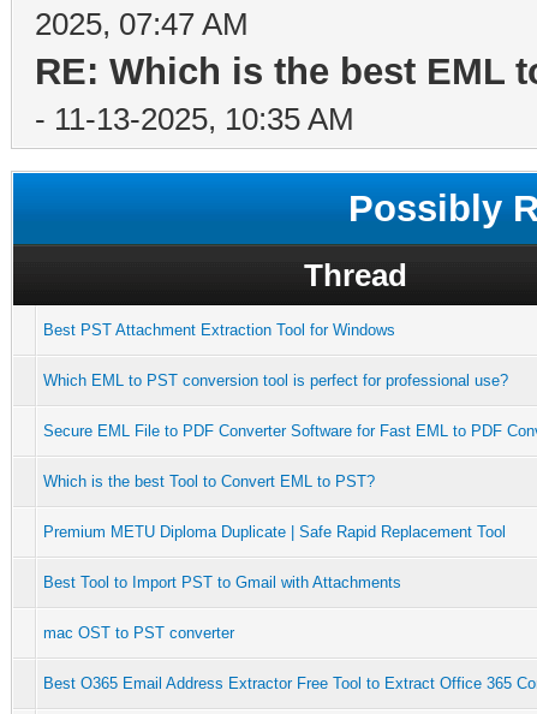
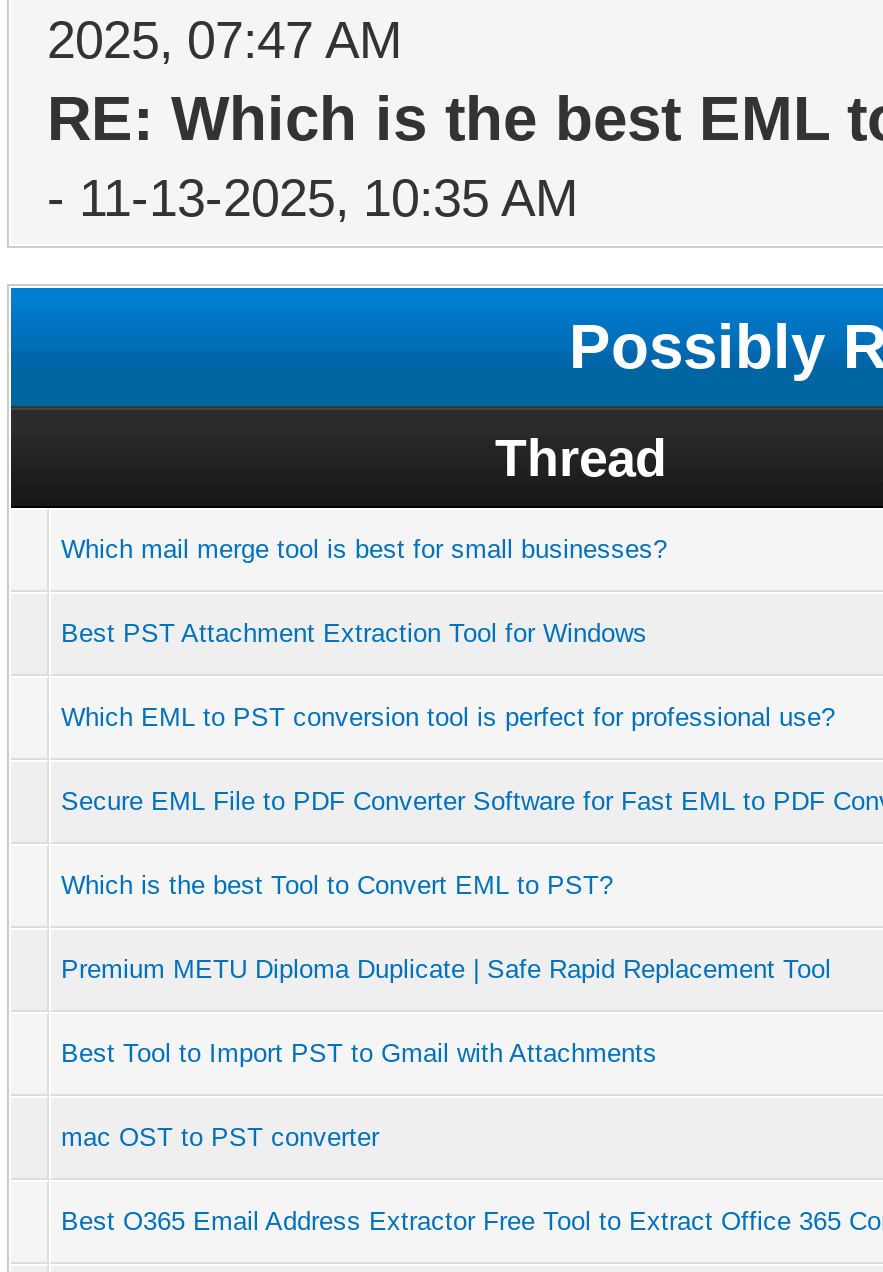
+ Which mail merge tool is best for small businesses?
